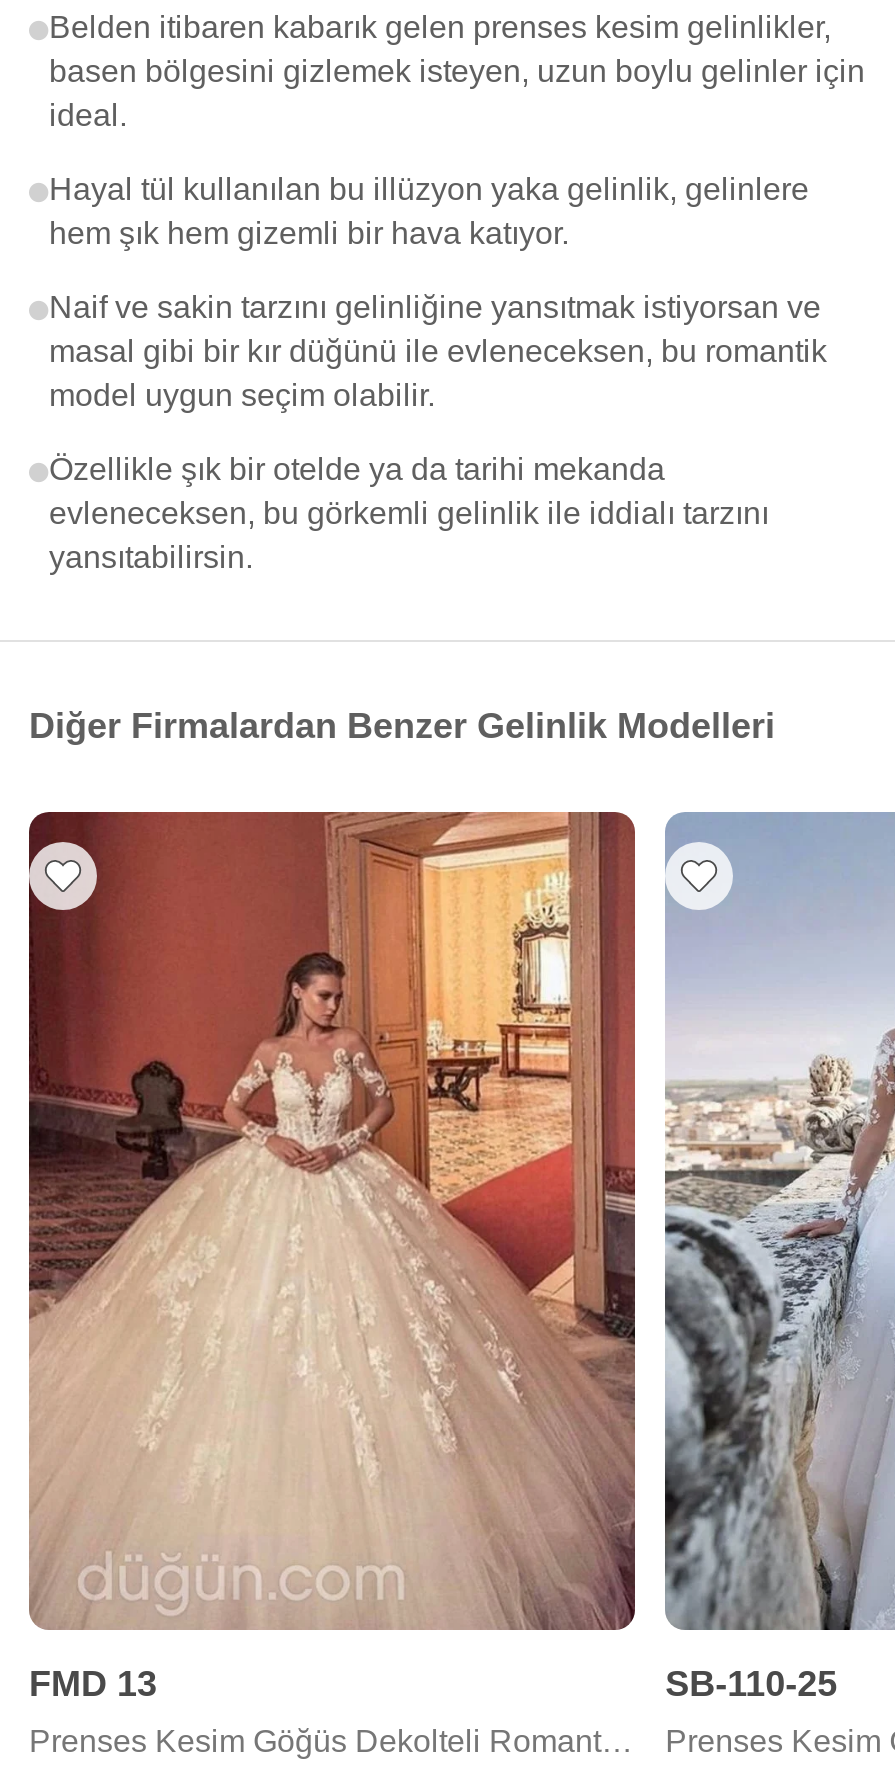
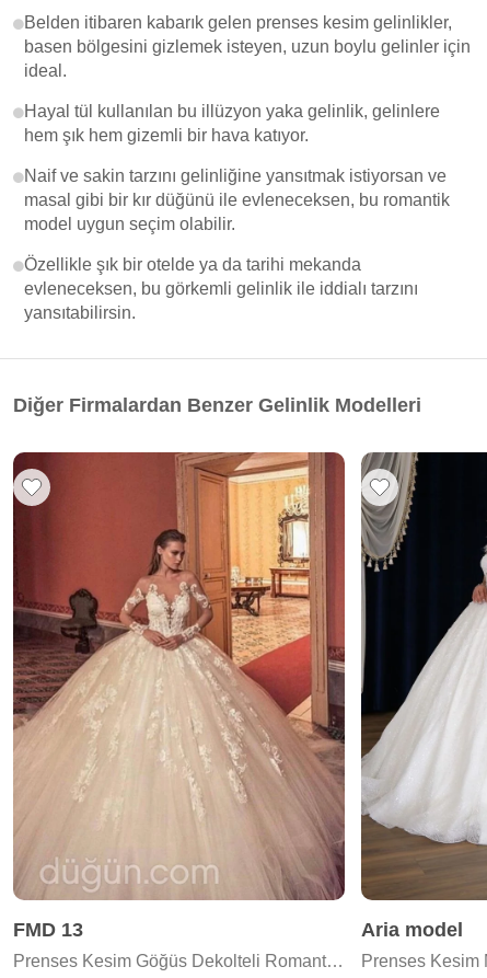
- [image]
- SB-110-25
+ [image]
+ Aria model
